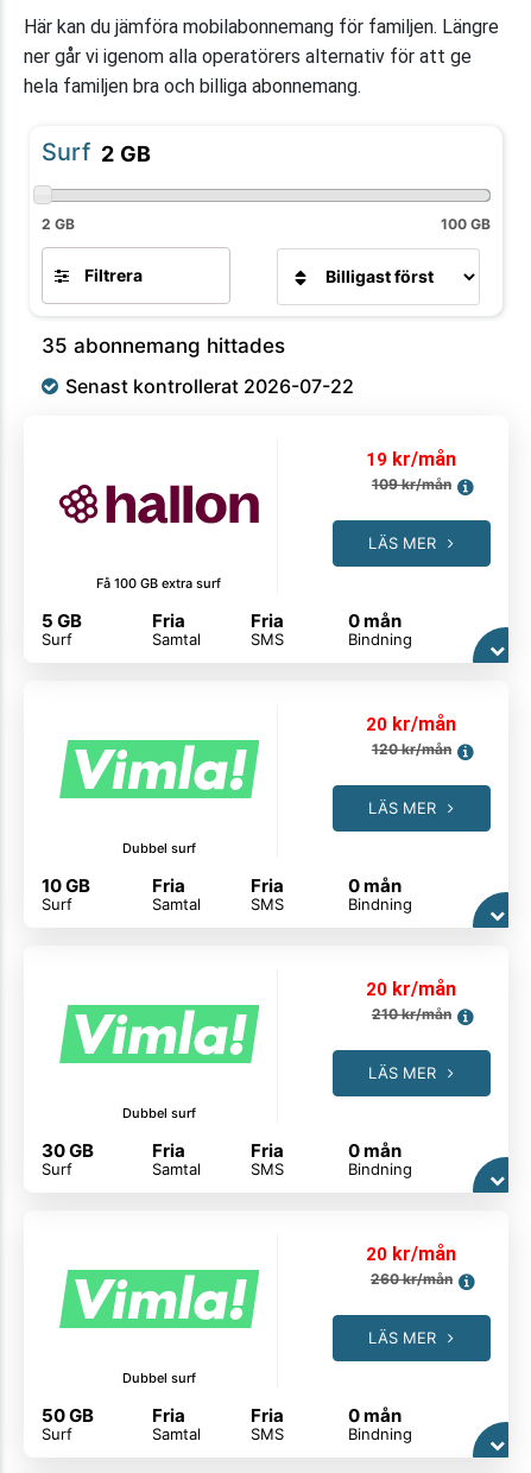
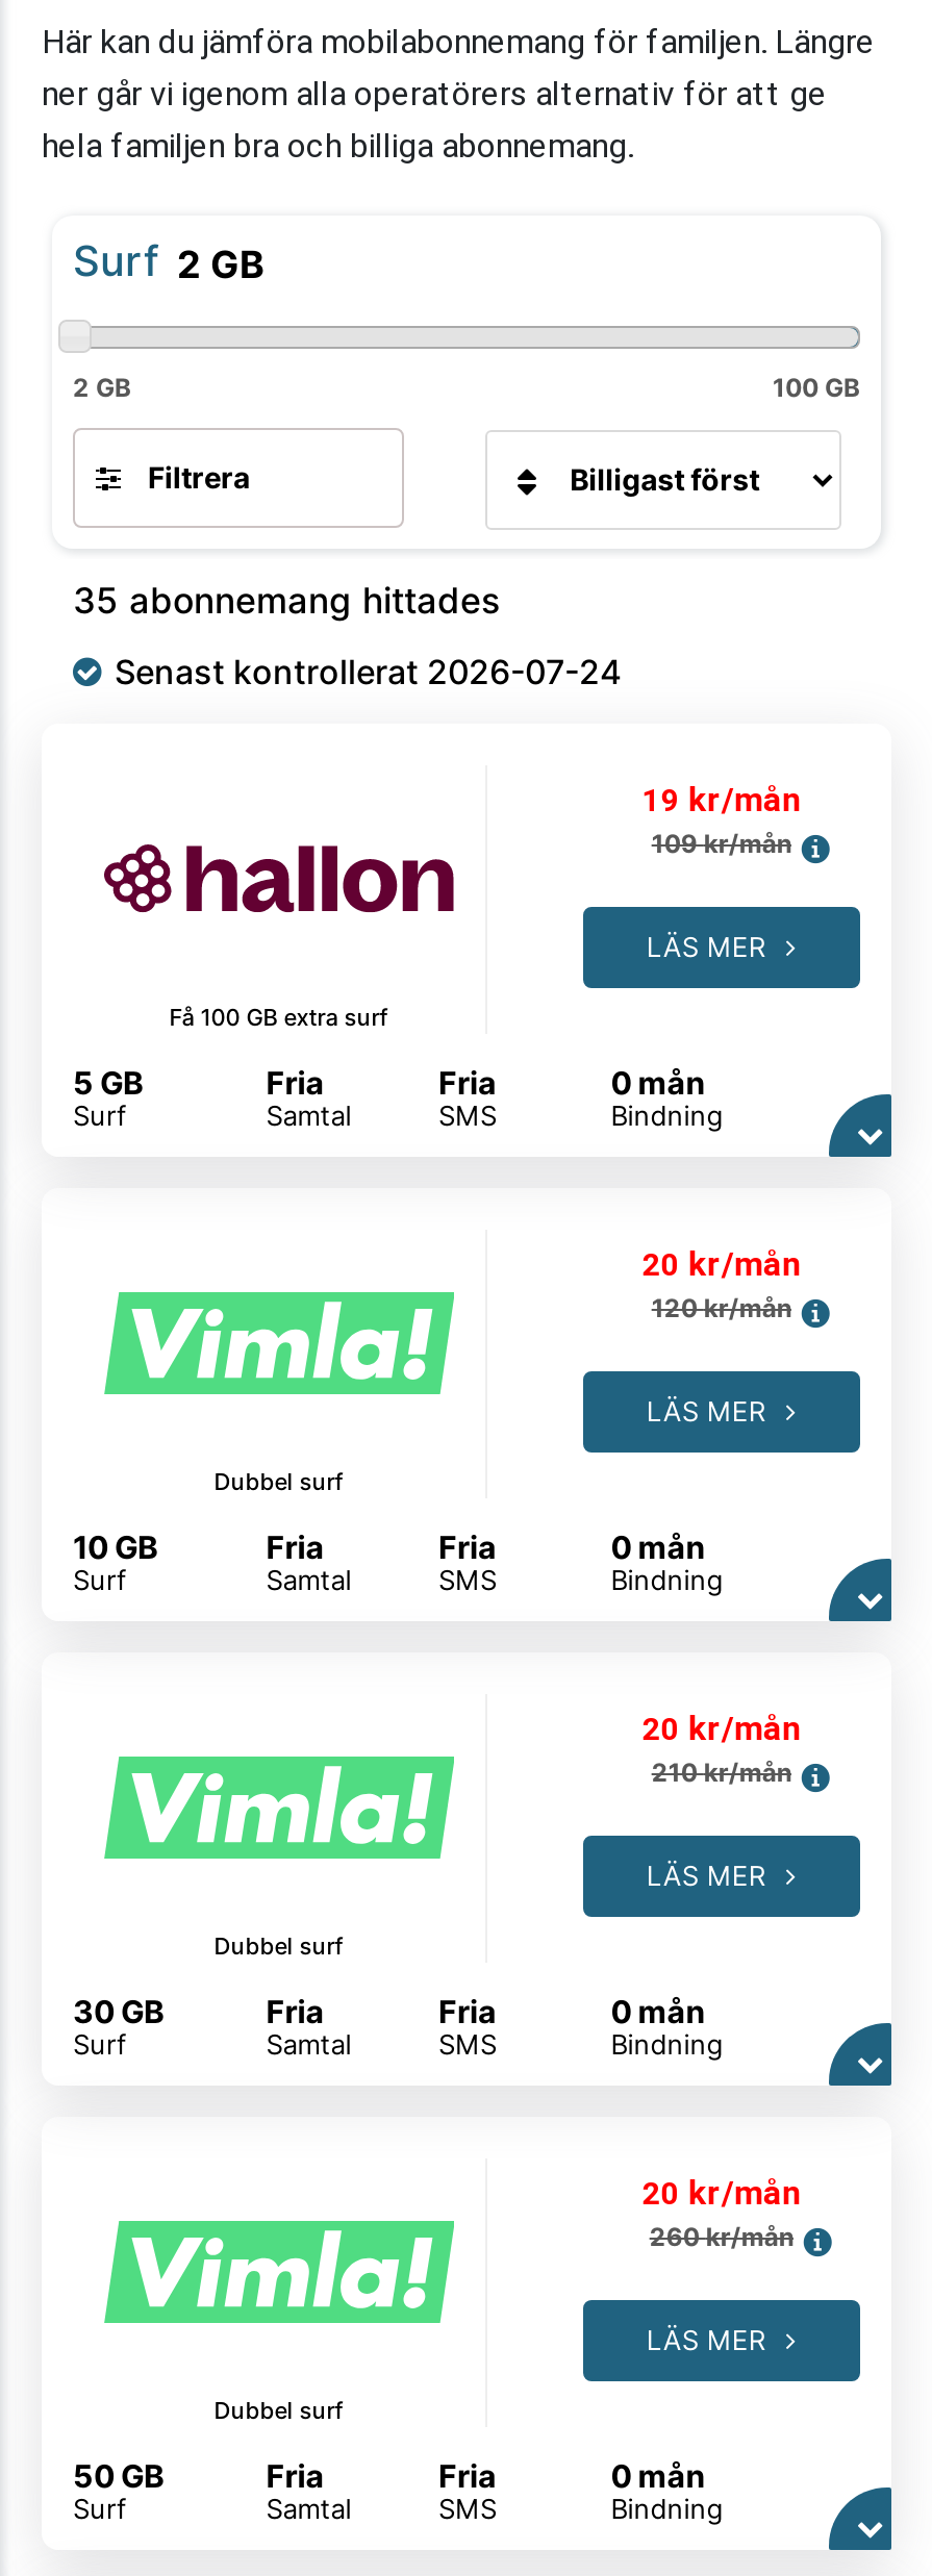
- Senast kontrollerat 2026-07-22
+ Senast kontrollerat 2026-07-24
